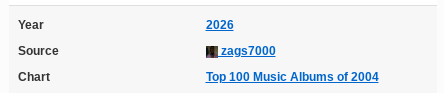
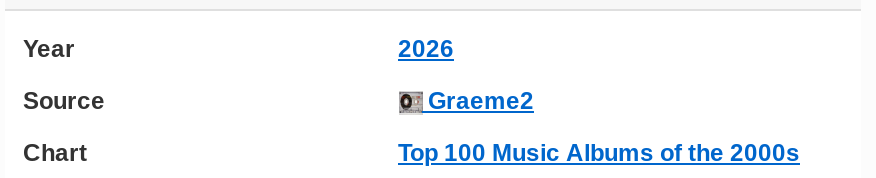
- zags7000
+ Graeme2

- Top 100 Music Albums of 2004
+ Top 100 Music Albums of the 2000s
